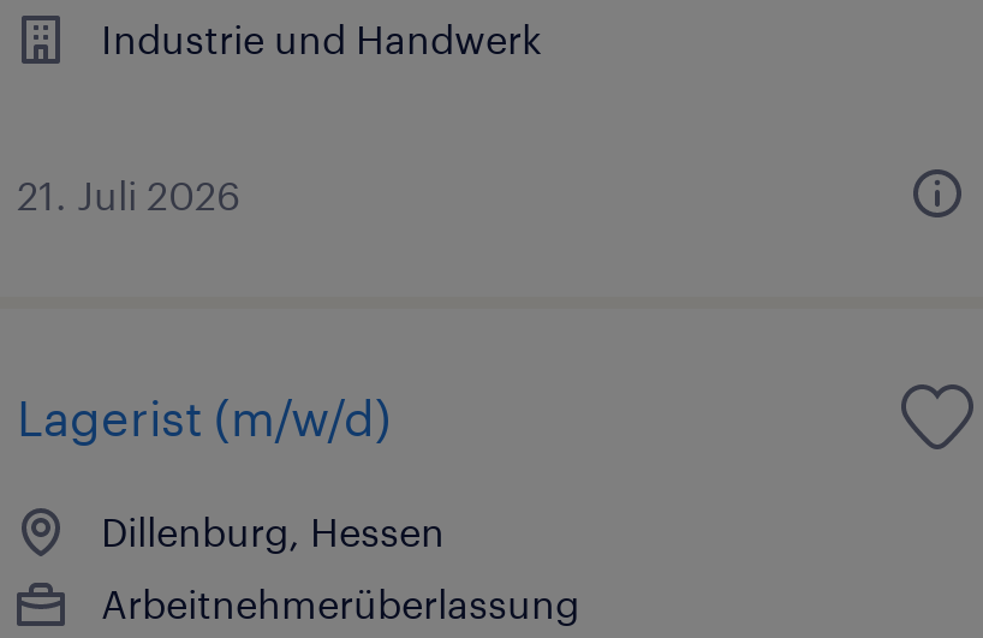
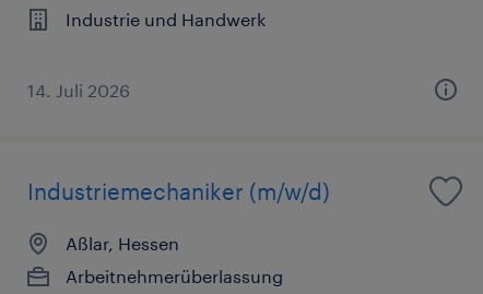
- 21. Juli 2026
+ 14. Juli 2026

- Lagerist (m/w/d)
+ Industriemechaniker (m/w/d)

- Dillenburg, Hessen
+ Aßlar, Hessen
